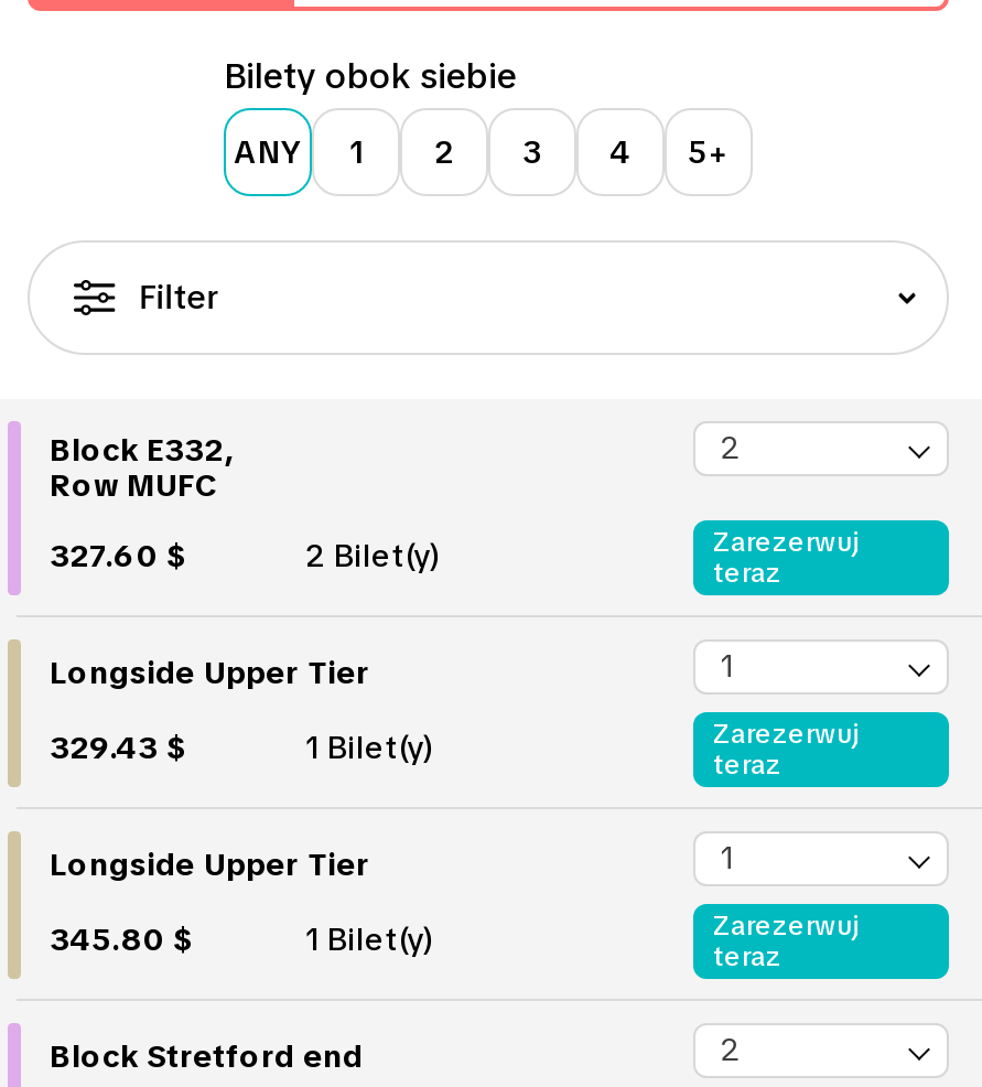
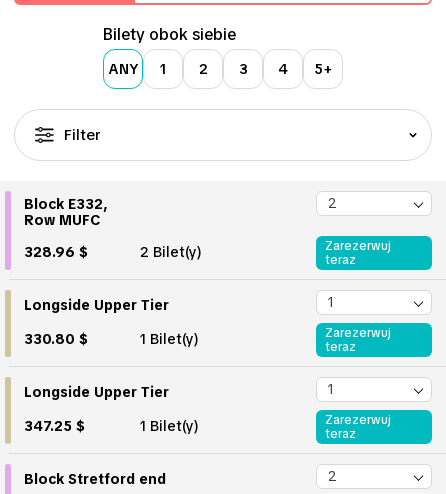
- 327.60 $
+ 328.96 $

- 329.43 $
+ 330.80 $

- 345.80 $
+ 347.25 $
